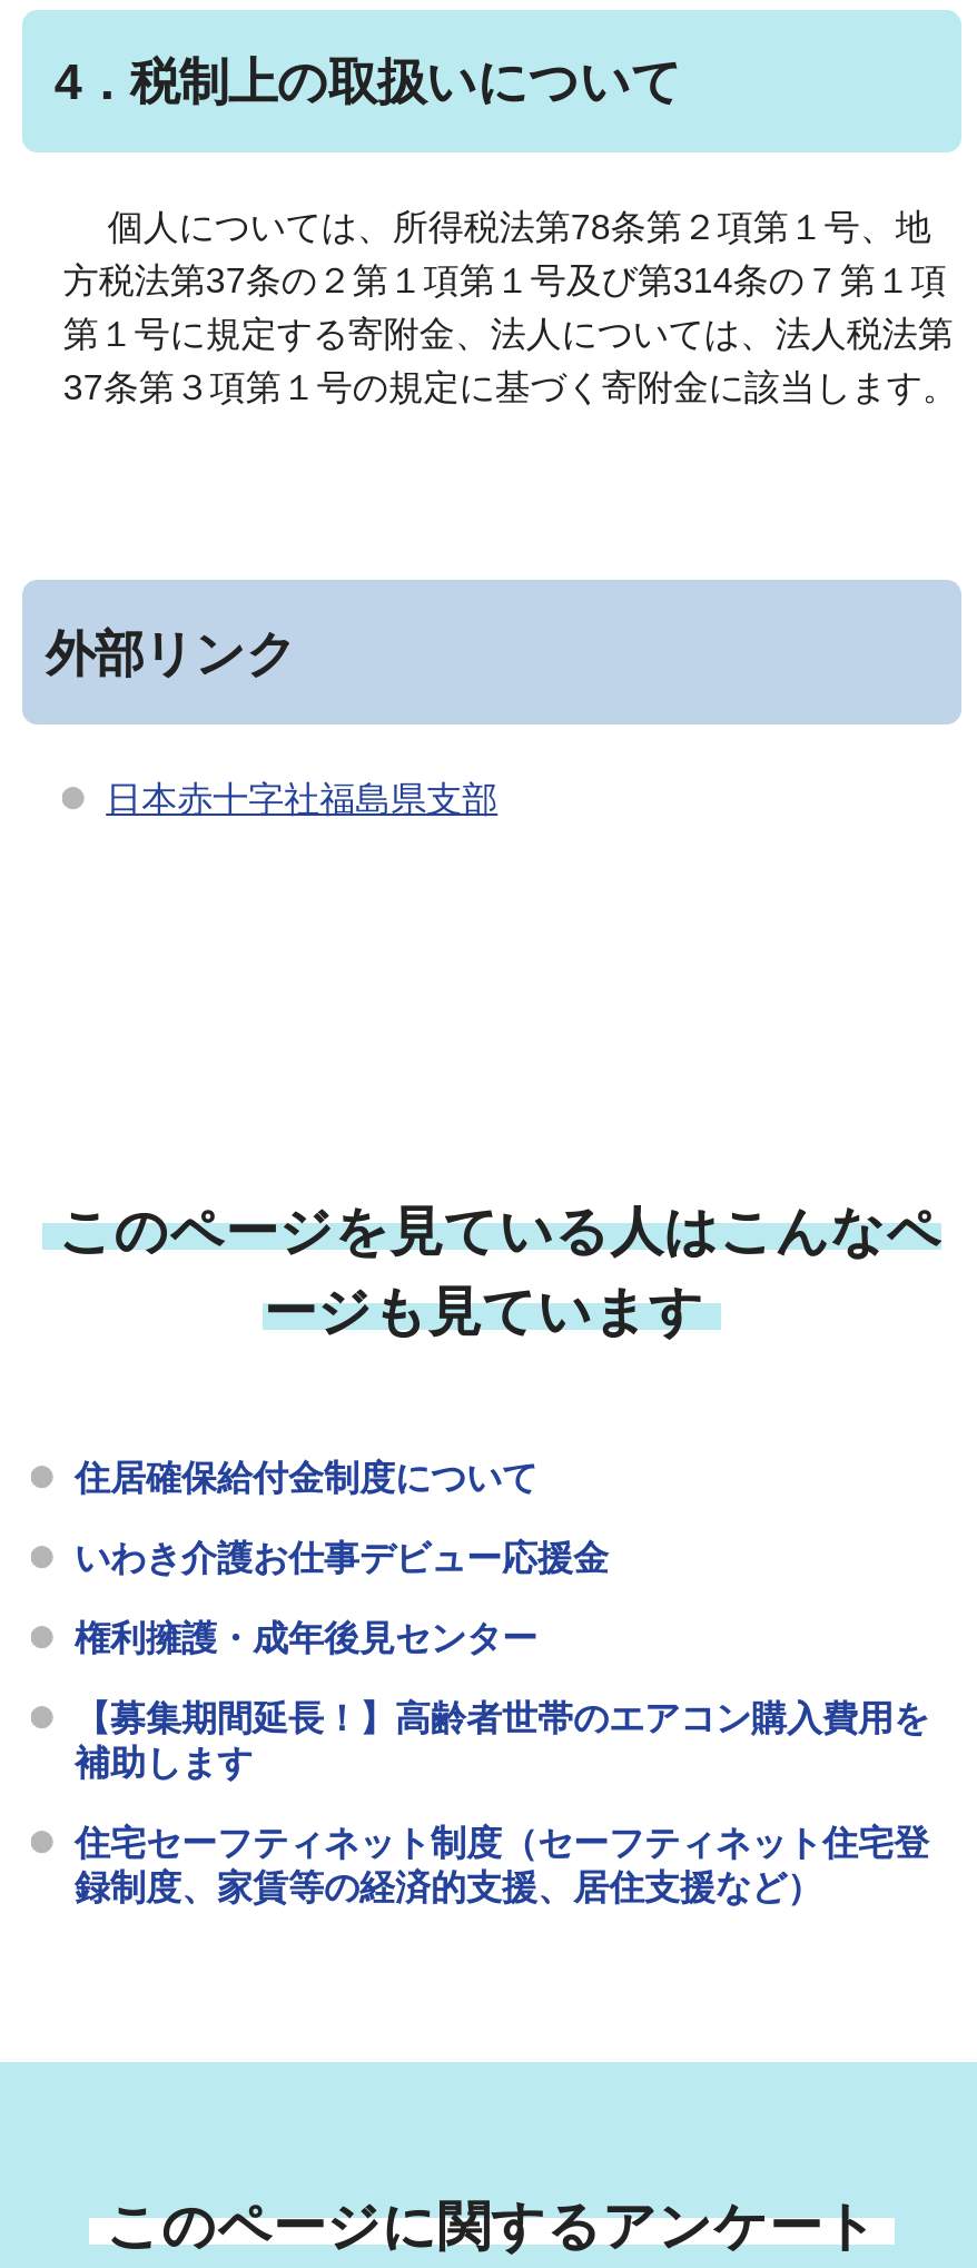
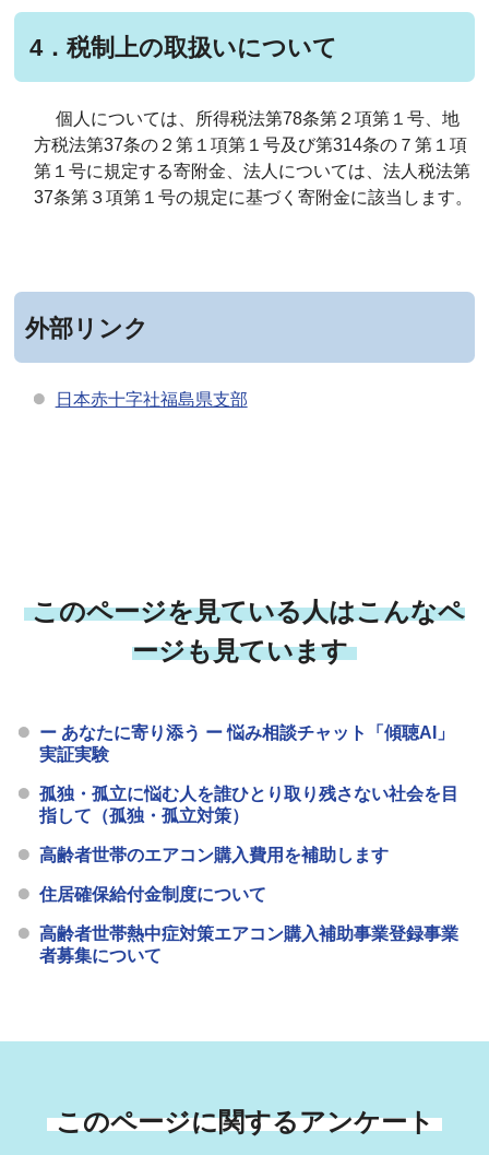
+ ー あなたに寄り添う ー 悩み相談チャット「傾聴AI」
+ 実証実験
+ 孤独・孤立に悩む人を誰ひとり取り残さない社会を目
+ 指して（孤独・孤立対策）
+ 高齢者世帯のエアコン購入費用を補助します

moved down: 住居確保給付金制度について

- いわき介護お仕事デビュー応援金
- 権利擁護・成年後見センター
- 【募集期間延長！】高齢者世帯のエアコン購入費用を
- 補助します
- 住宅セーフティネット制度（セーフティネット住宅登
- 録制度、家賃等の経済的支援、居住支援など）
+ 高齢者世帯熱中症対策エアコン購入補助事業登録事業
+ 者募集について
